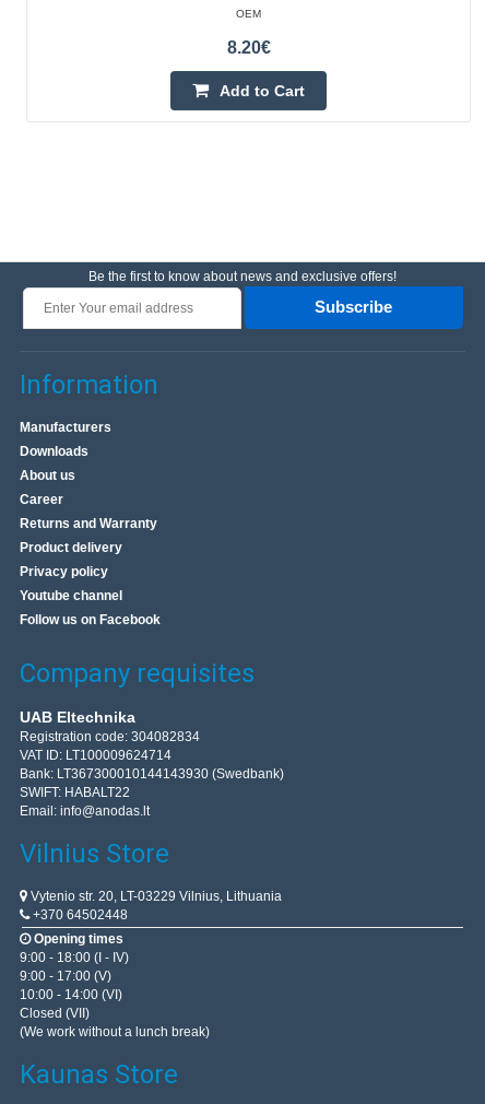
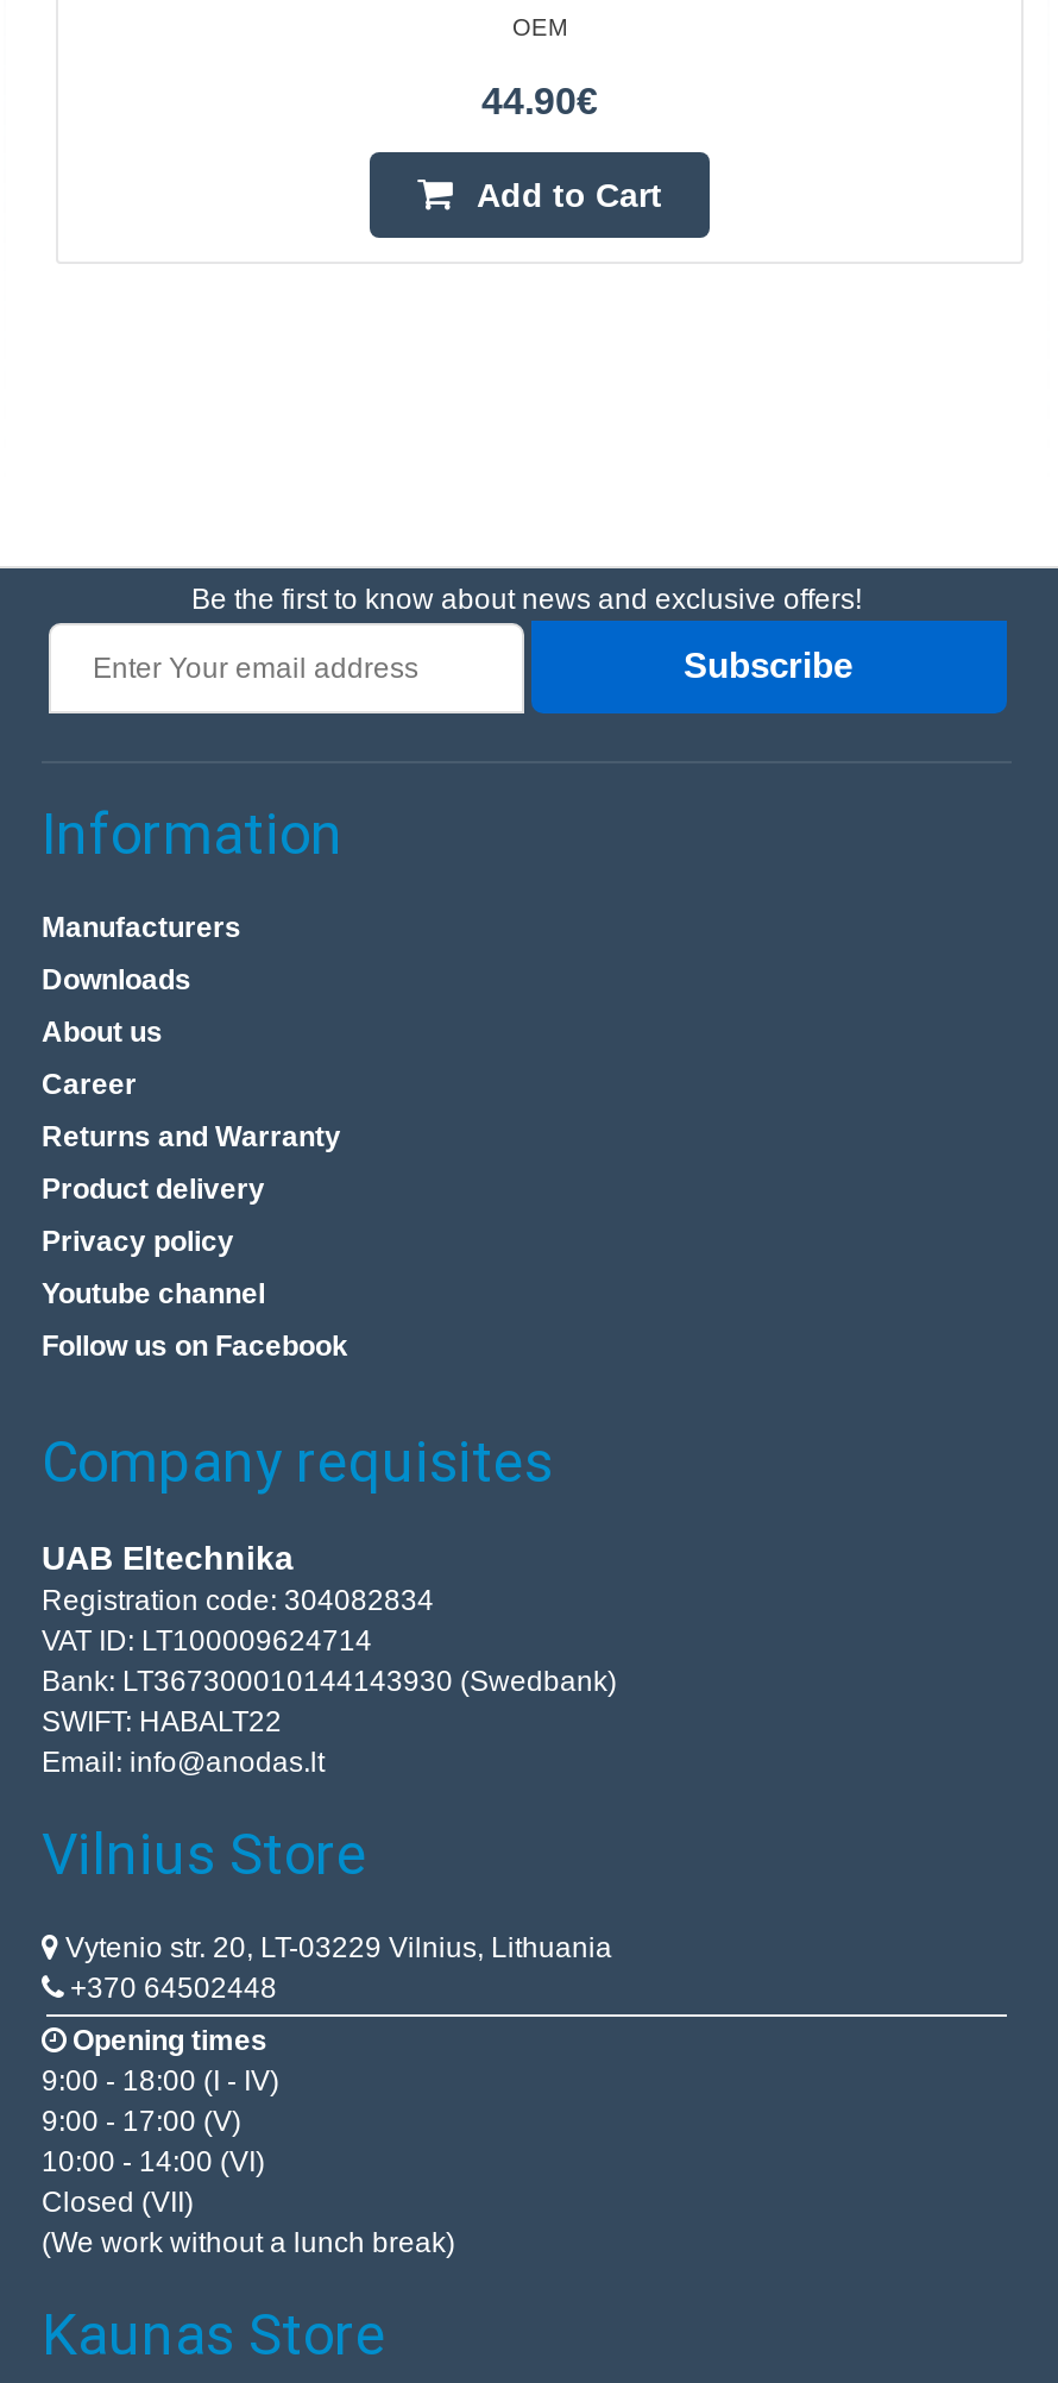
- 8.20€
+ 44.90€
